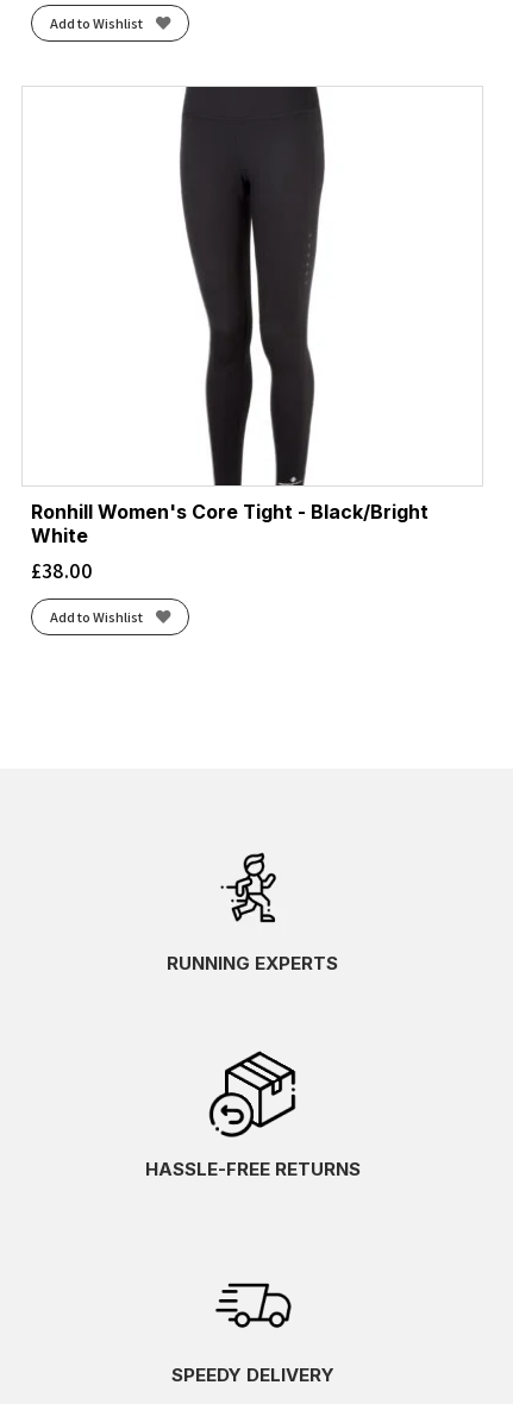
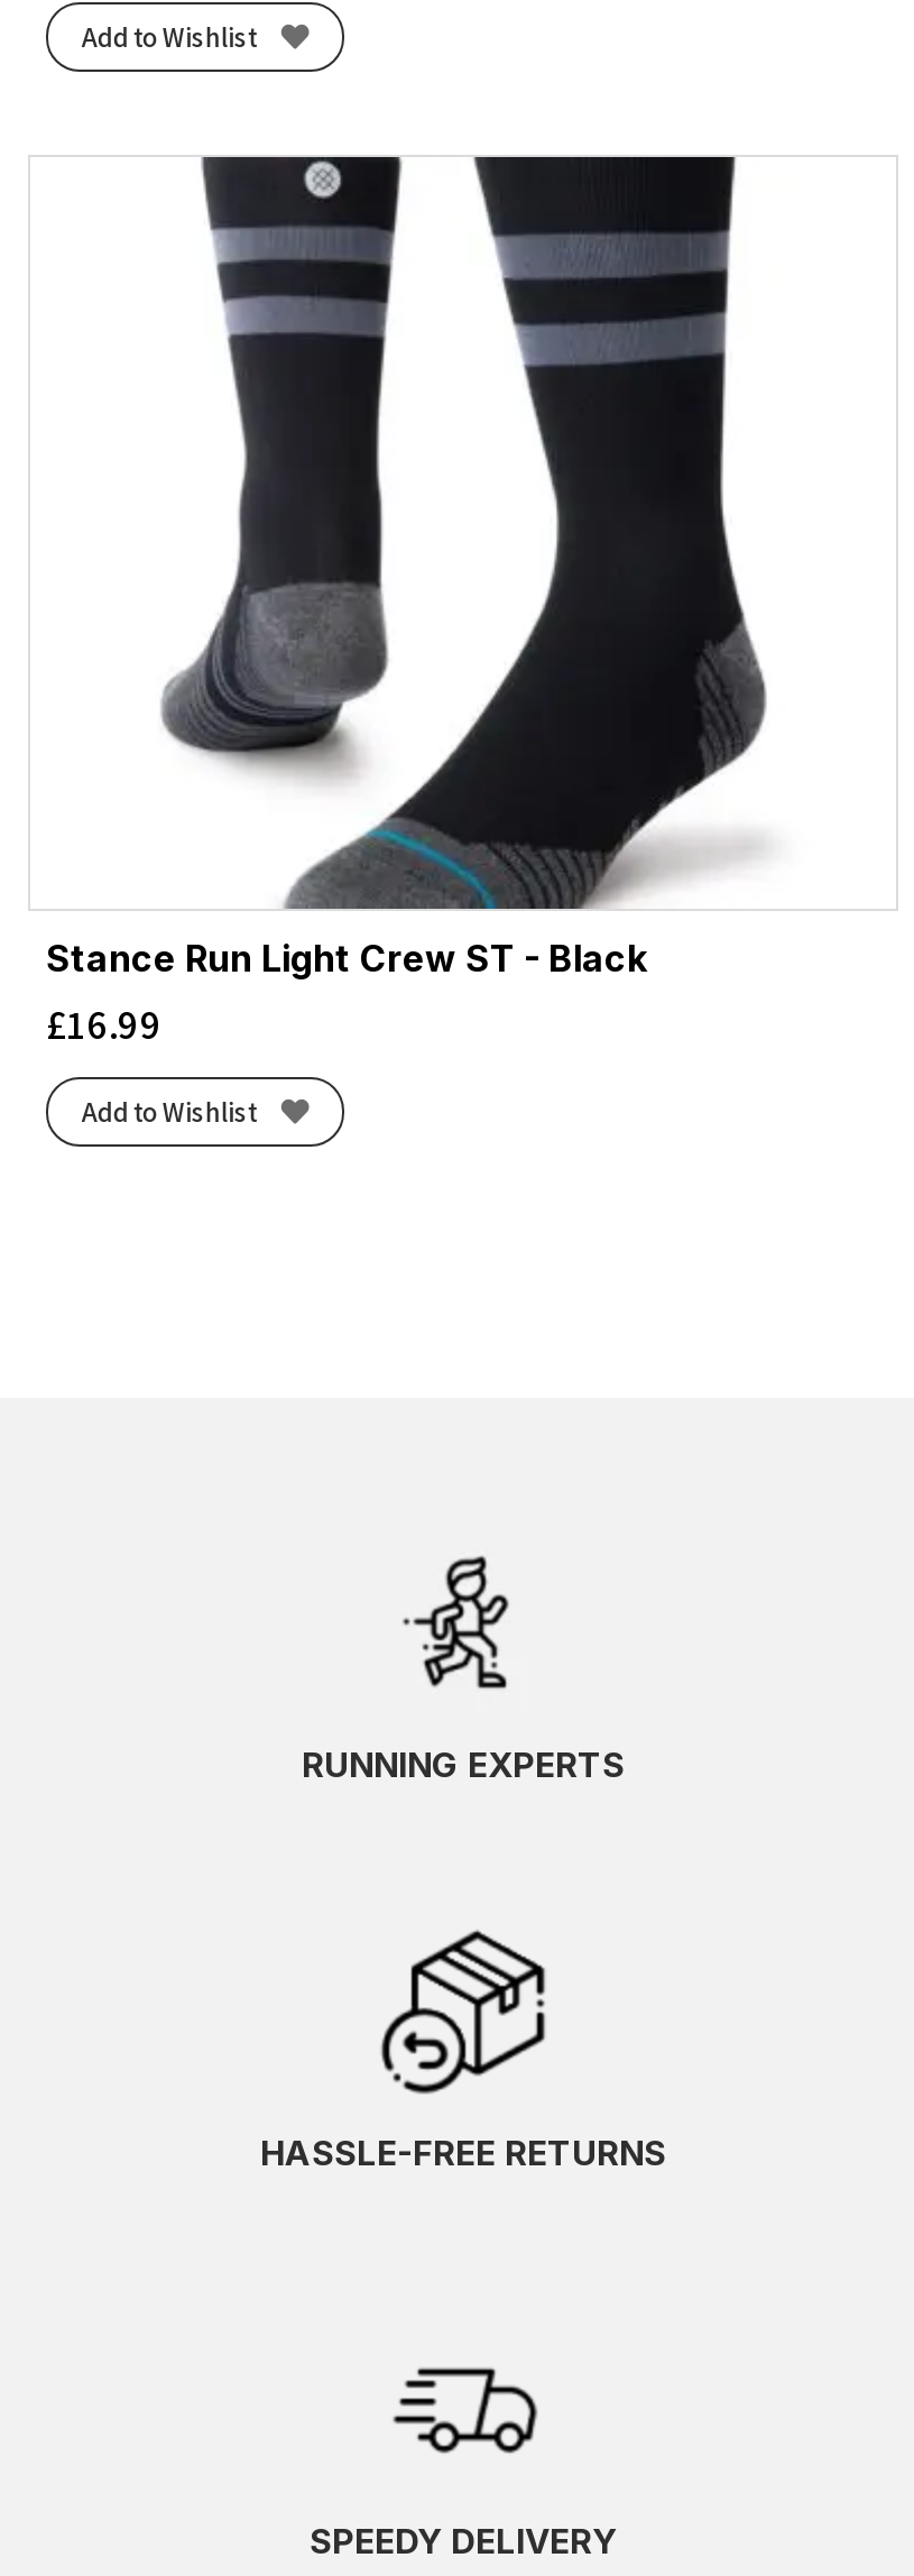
- [image]
- Ronhill Women's Core Tight - Black/Bright
- White
- £38.00
+ [image]
+ Stance Run Light Crew ST - Black
+ £16.99
